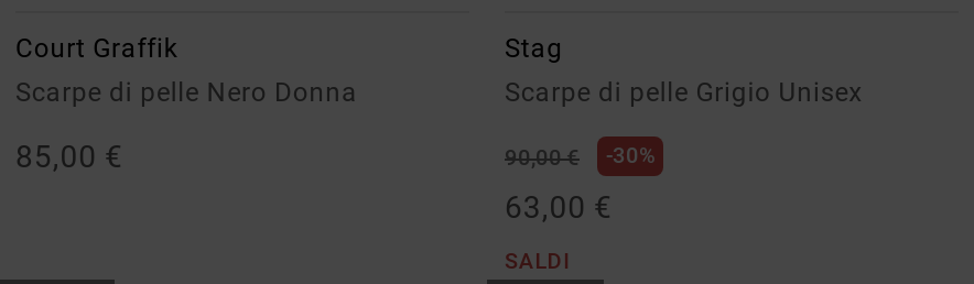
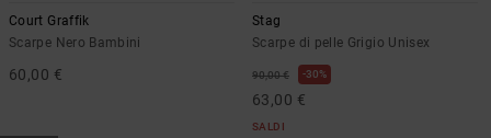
- Scarpe di pelle Nero Donna
+ Scarpe Nero Bambini

- 85,00 €
+ 60,00 €
